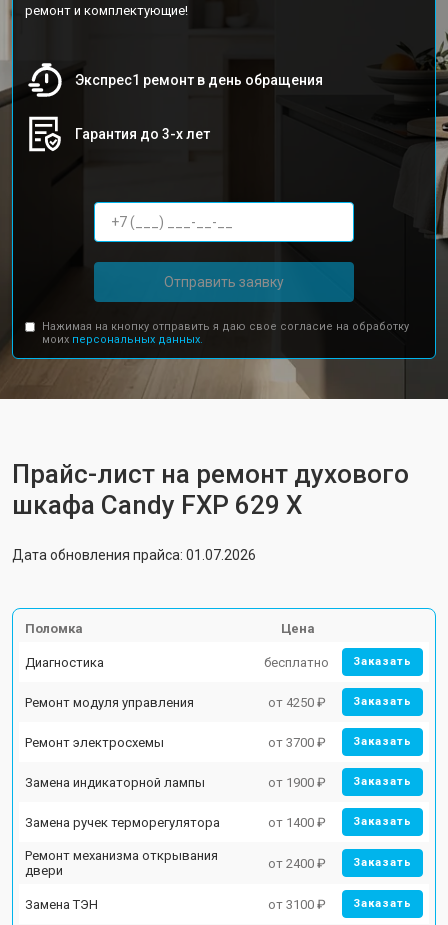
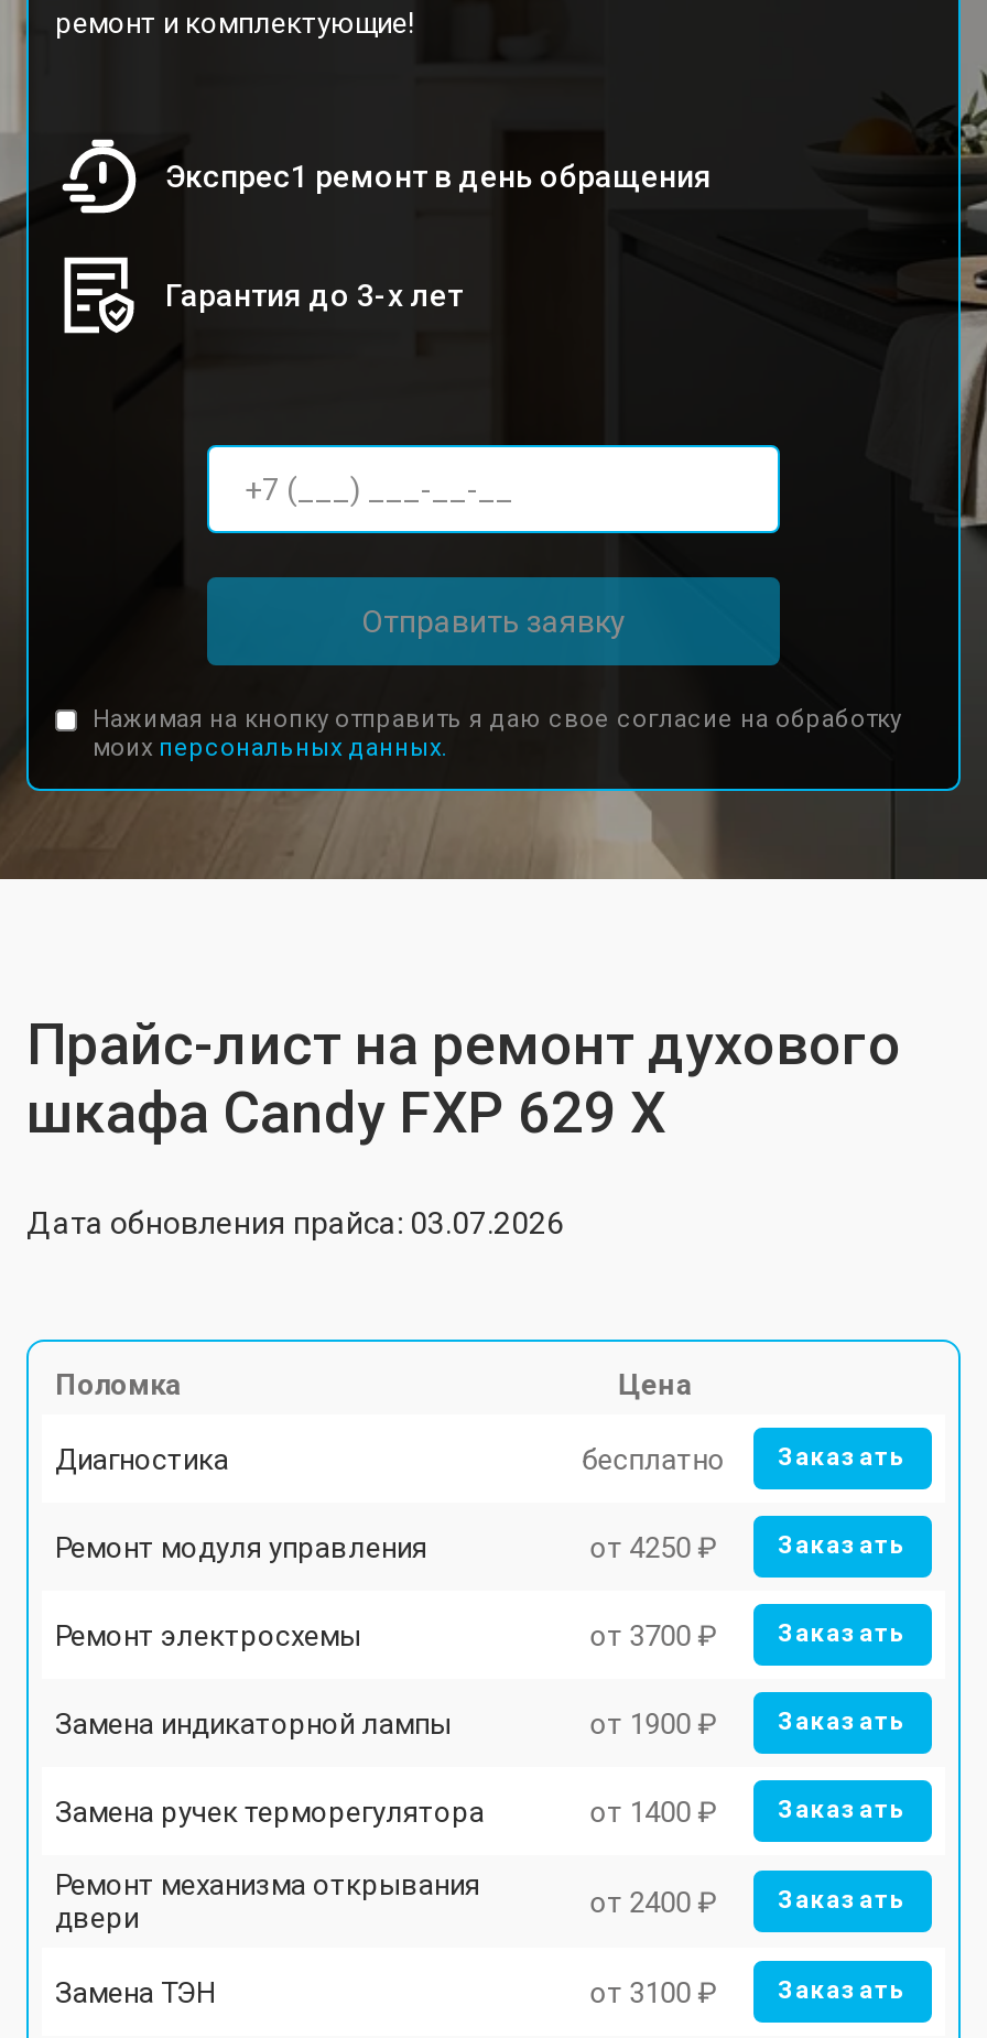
- Дата обновления прайса: 01.07.2026
+ Дата обновления прайса: 03.07.2026
